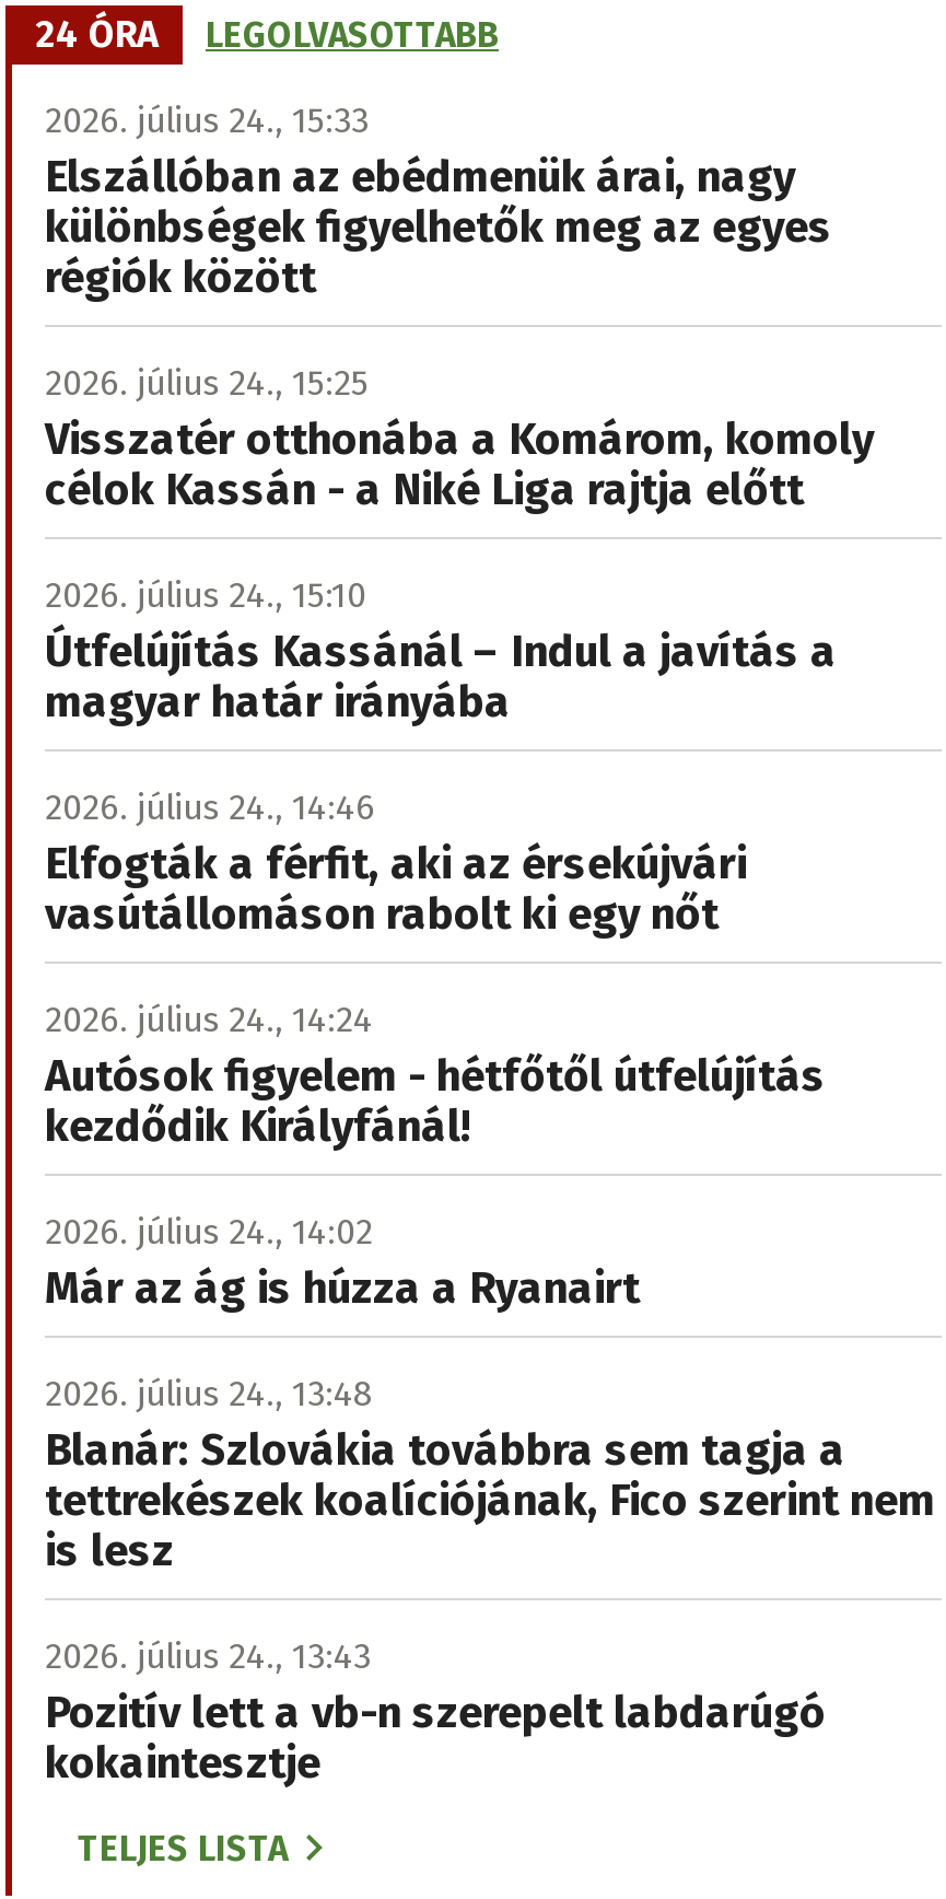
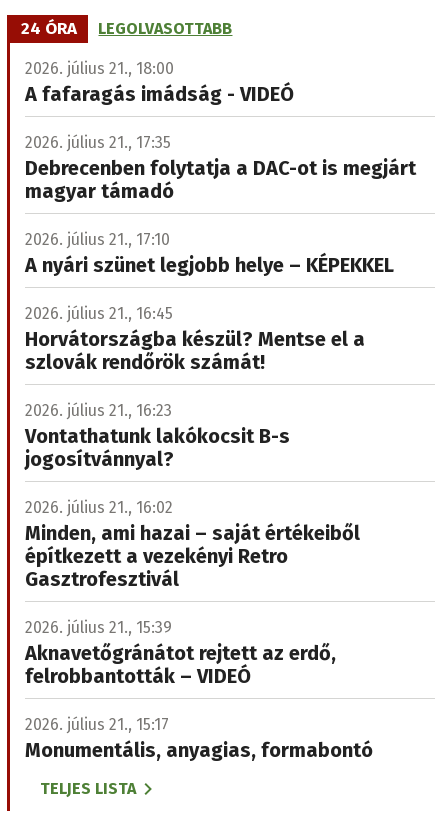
- 2026. július 24., 15:33
- Elszállóban az ebédmenük árai, nagy
- különbségek figyelhetők meg az egyes
- régiók között
+ 2026. július 21., 18:00
+ A fafaragás imádság - VIDEÓ

- 2026. július 24., 15:25
- Visszatér otthonába a Komárom, komoly
- célok Kassán - a Niké Liga rajtja előtt
+ 2026. július 21., 17:35
+ Debrecenben folytatja a DAC-ot is megjárt
+ magyar támadó

- 2026. július 24., 15:10
- Útfelújítás Kassánál – Indul a javítás a
- magyar határ irányába
+ 2026. július 21., 17:10
+ A nyári szünet legjobb helye – KÉPEKKEL

- 2026. július 24., 14:46
- Elfogták a férfit, aki az érsekújvári
- vasútállomáson rabolt ki egy nőt
+ 2026. július 21., 16:45
+ Horvátországba készül? Mentse el a
+ szlovák rendőrök számát!

- 2026. július 24., 14:24
- Autósok figyelem - hétfőtől útfelújítás
- kezdődik Királyfánál!
+ 2026. július 21., 16:23
+ Vontathatunk lakókocsit B-s
+ jogosítvánnyal?

- 2026. július 24., 14:02
- Már az ág is húzza a Ryanairt
+ 2026. július 21., 16:02
+ Minden, ami hazai – saját értékeiből
+ építkezett a vezekényi Retro
+ Gasztrofesztivál

- 2026. július 24., 13:48
- Blanár: Szlovákia továbbra sem tagja a
- tettrekészek koalíciójának, Fico szerint nem
- is lesz
+ 2026. július 21., 15:39
+ Aknavetőgránátot rejtett az erdő,
+ felrobbantották – VIDEÓ

- 2026. július 24., 13:43
- Pozitív lett a vb-n szerepelt labdarúgó
- kokaintesztje
+ 2026. július 21., 15:17
+ Monumentális, anyagias, formabontó
